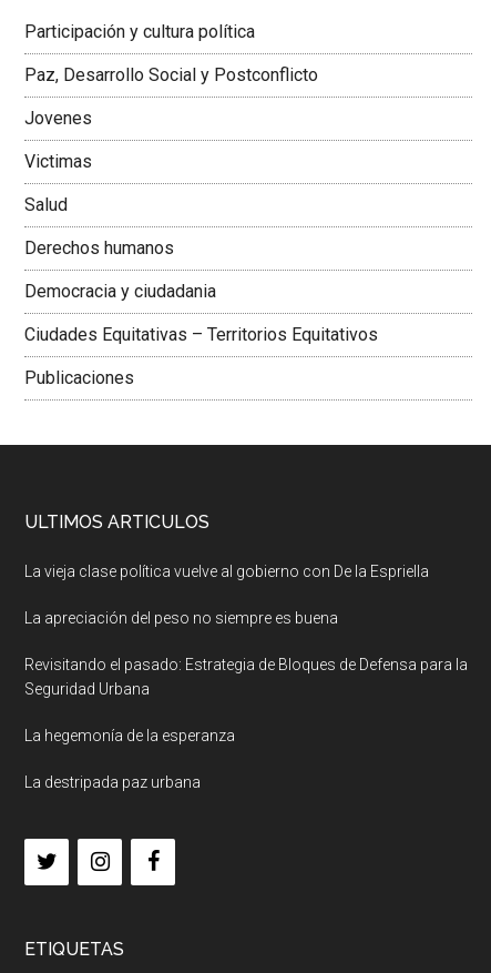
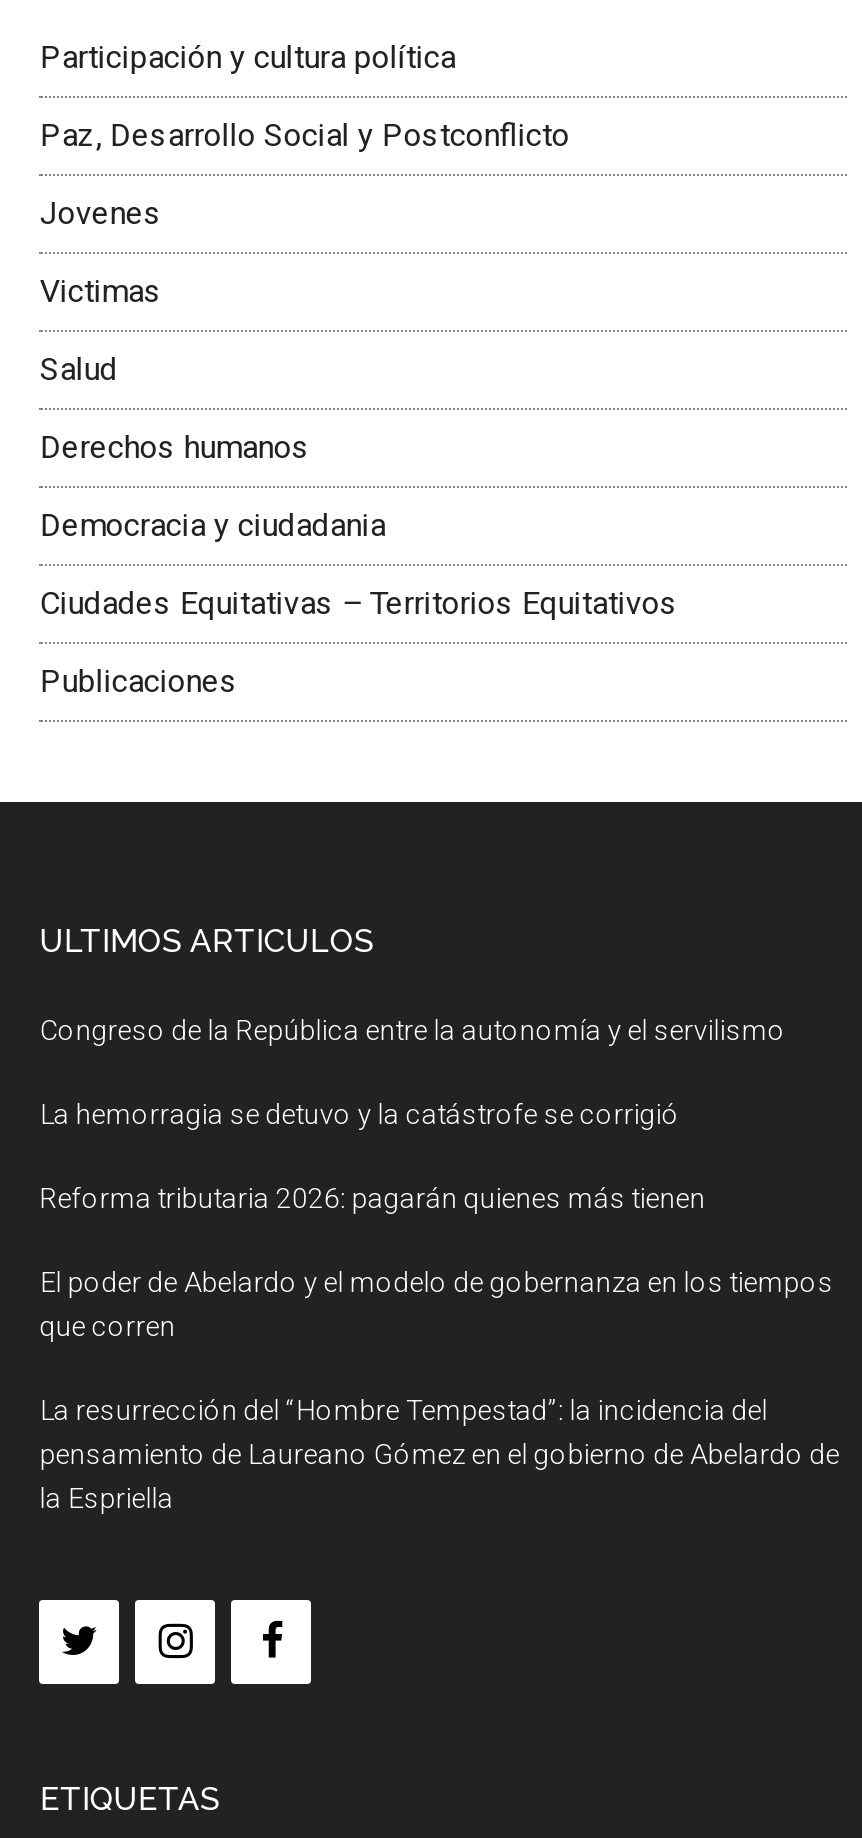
- La vieja clase política vuelve al gobierno con De la Espriella
+ Congreso de la República entre la autonomía y el servilismo

- La apreciación del peso no siempre es buena
+ La hemorragia se detuvo y la catástrofe se corrigió

- Revisitando el pasado: Estrategia de Bloques de Defensa para la
- Seguridad Urbana
+ Reforma tributaria 2026: pagarán quienes más tienen

- La hegemonía de la esperanza
+ El poder de Abelardo y el modelo de gobernanza en los tiempos
+ que corren

- La destripada paz urbana
+ La resurrección del “Hombre Tempestad”: la incidencia del
+ pensamiento de Laureano Gómez en el gobierno de Abelardo de
+ la Espriella
